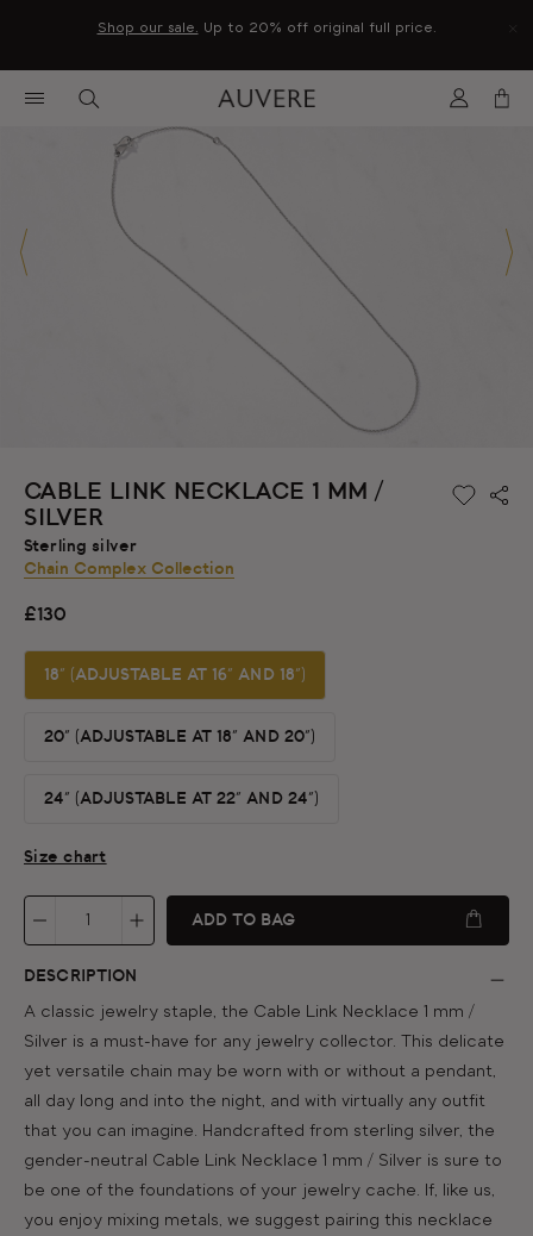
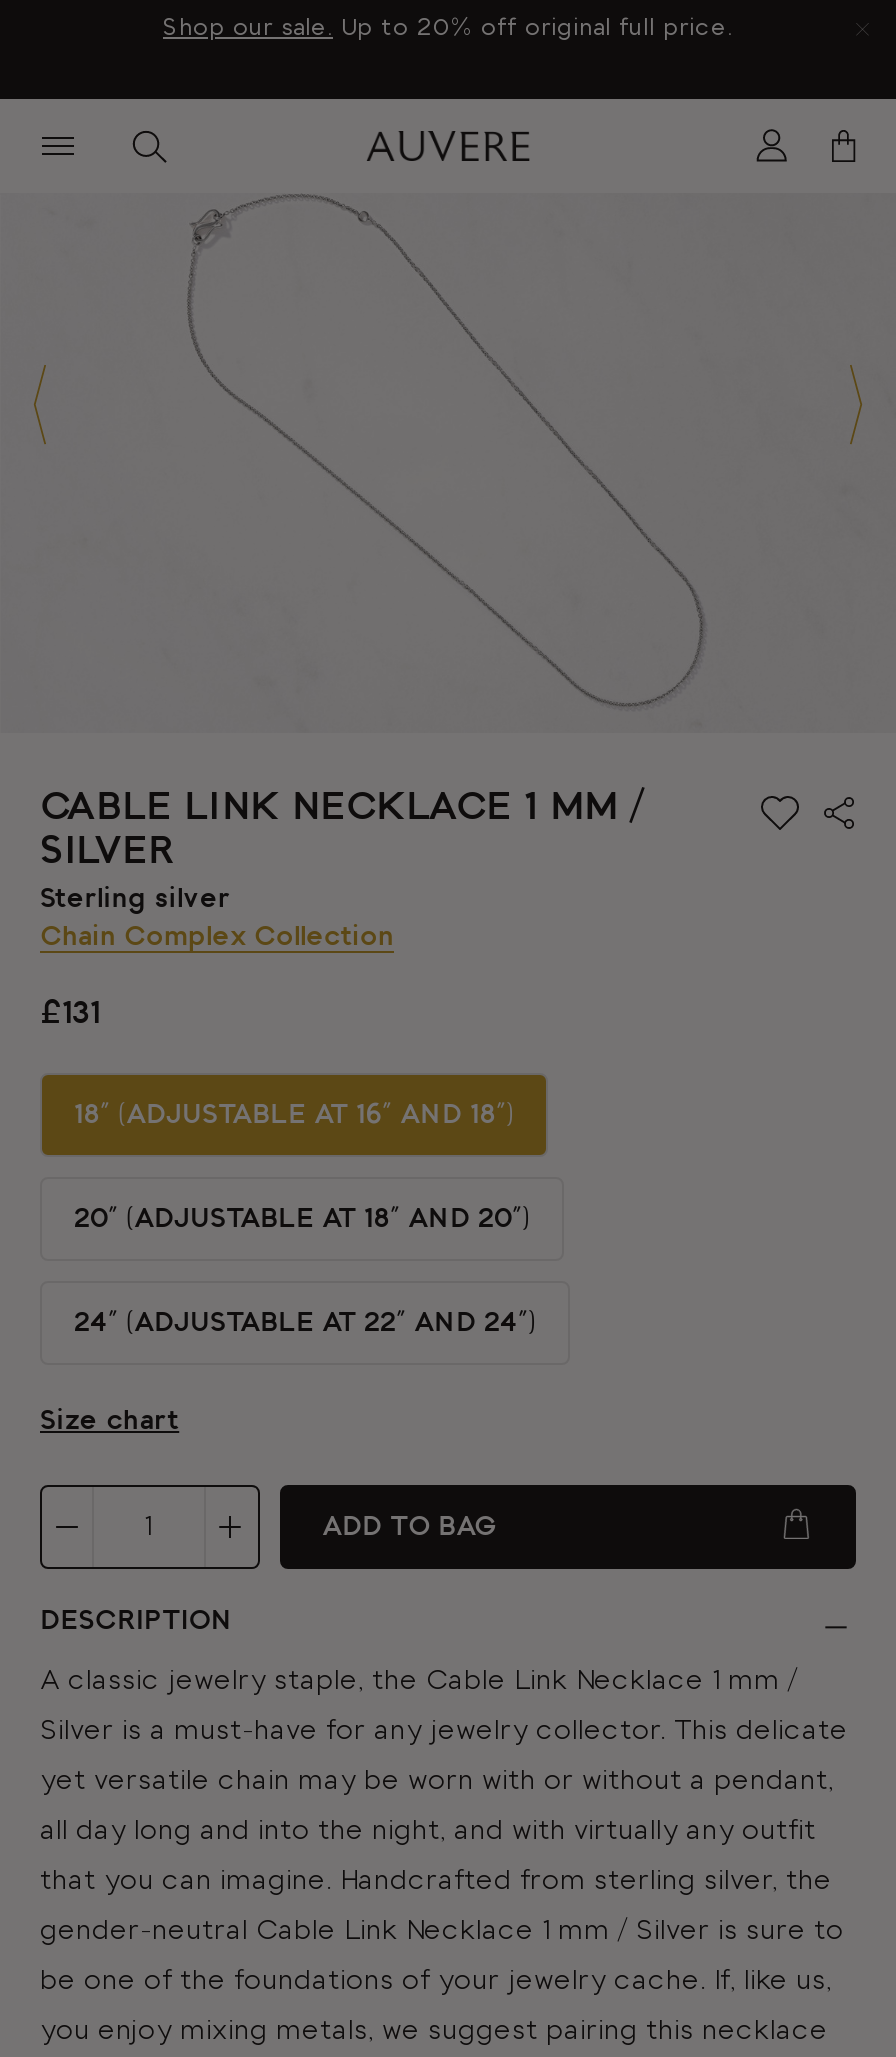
- £130
+ £131
